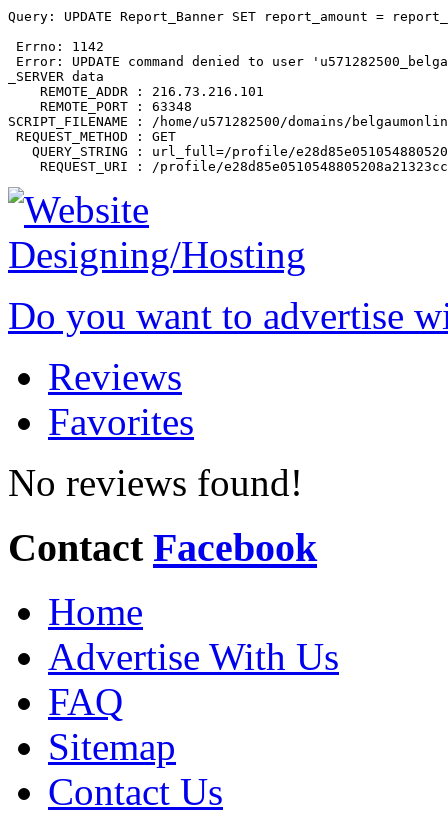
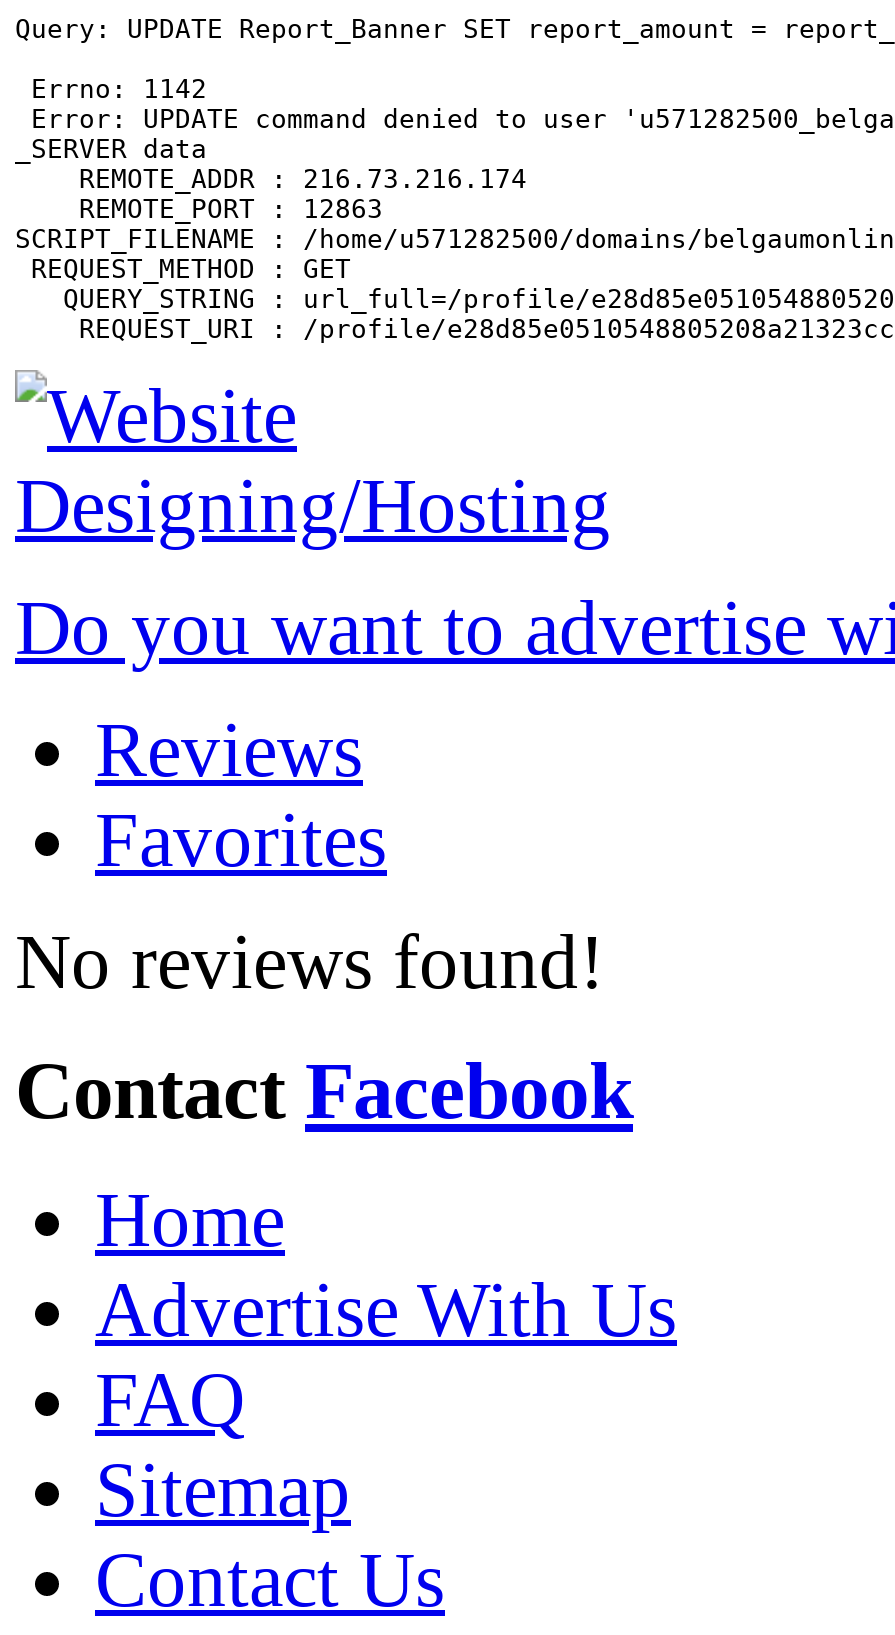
- REMOTE_ADDR : 216.73.216.101
+ REMOTE_ADDR : 216.73.216.174

- REMOTE_PORT : 63348
+ REMOTE_PORT : 12863
